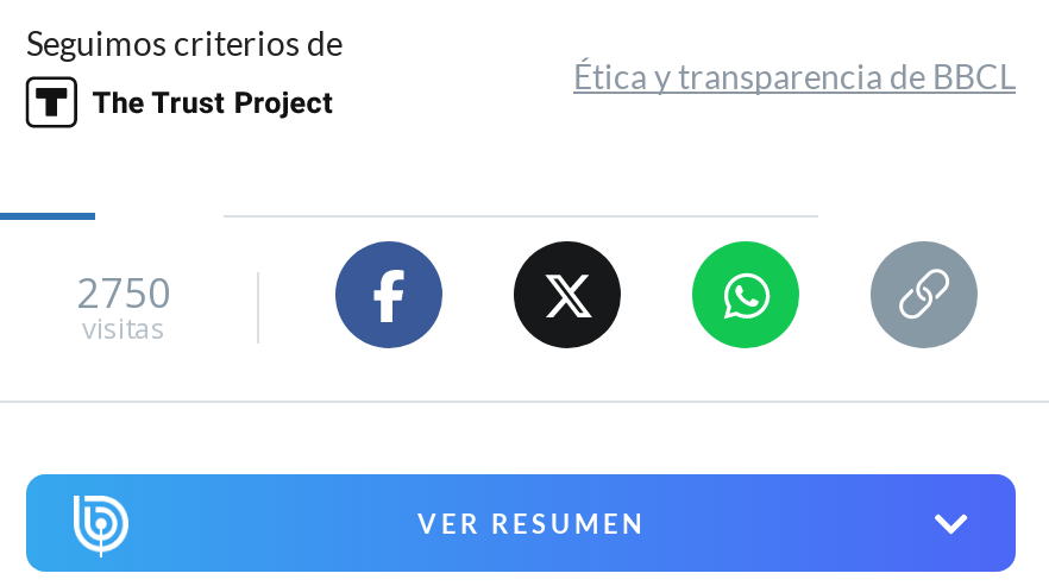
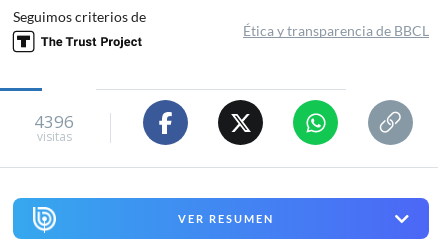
- 2750
+ 4396
